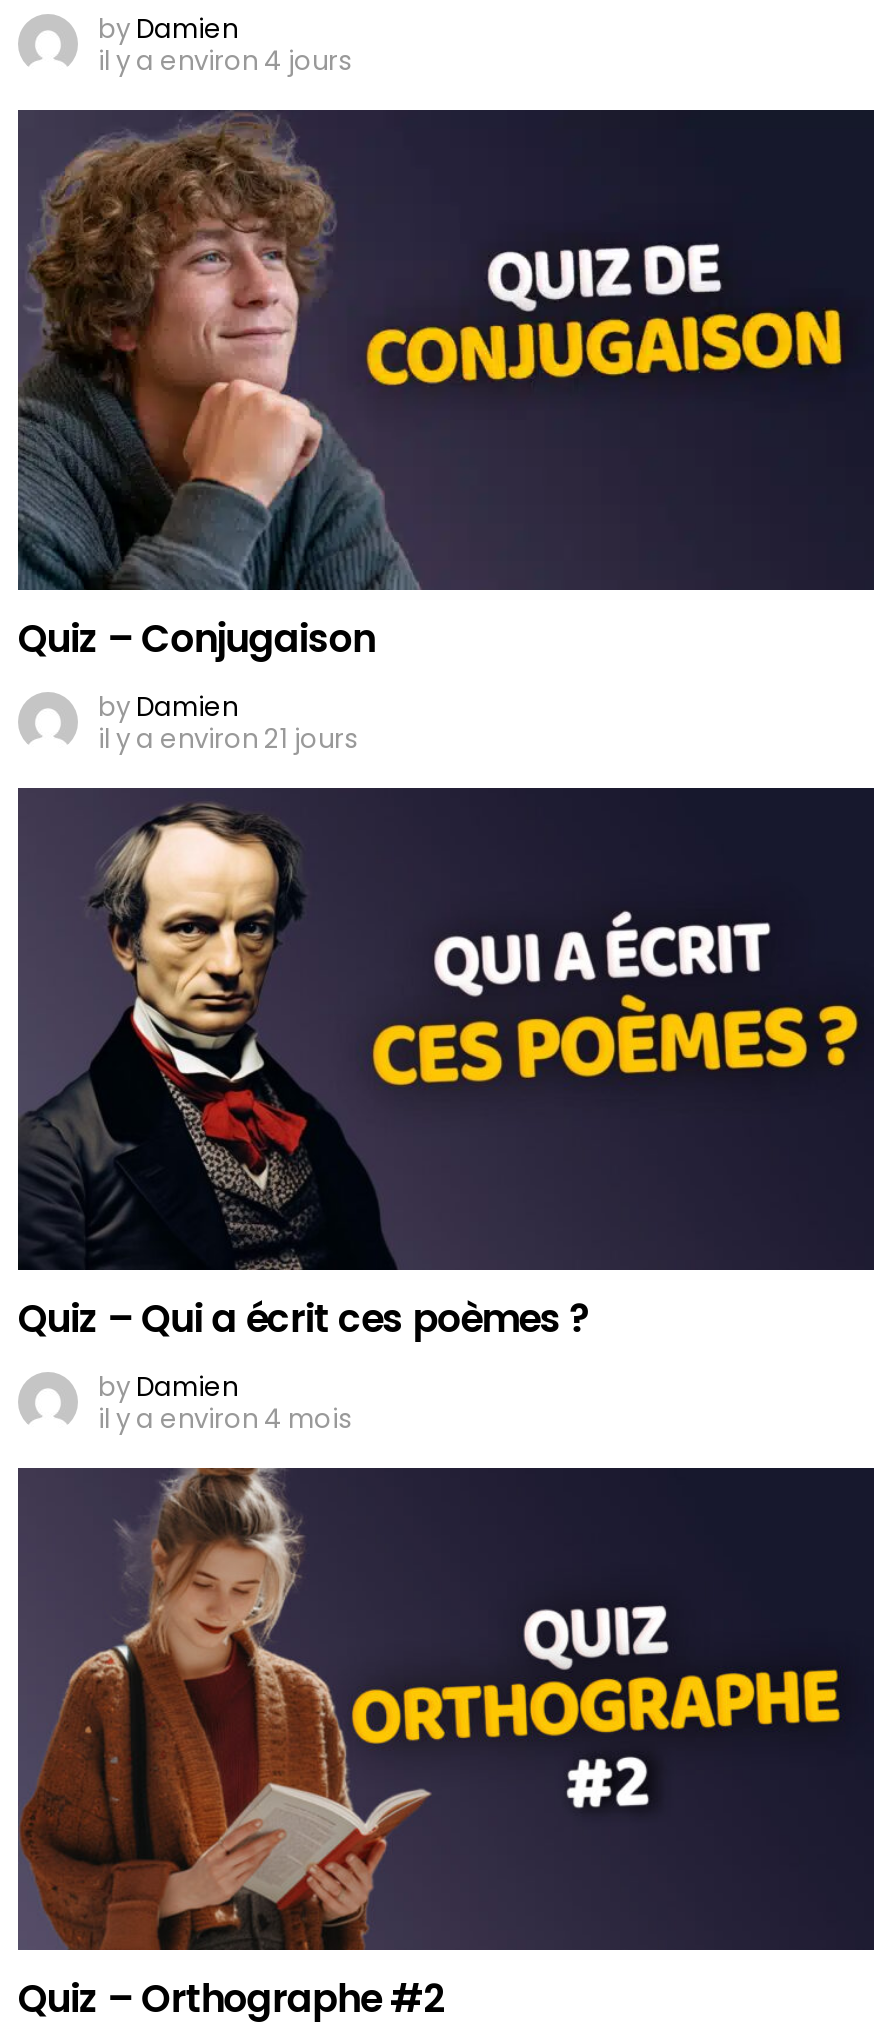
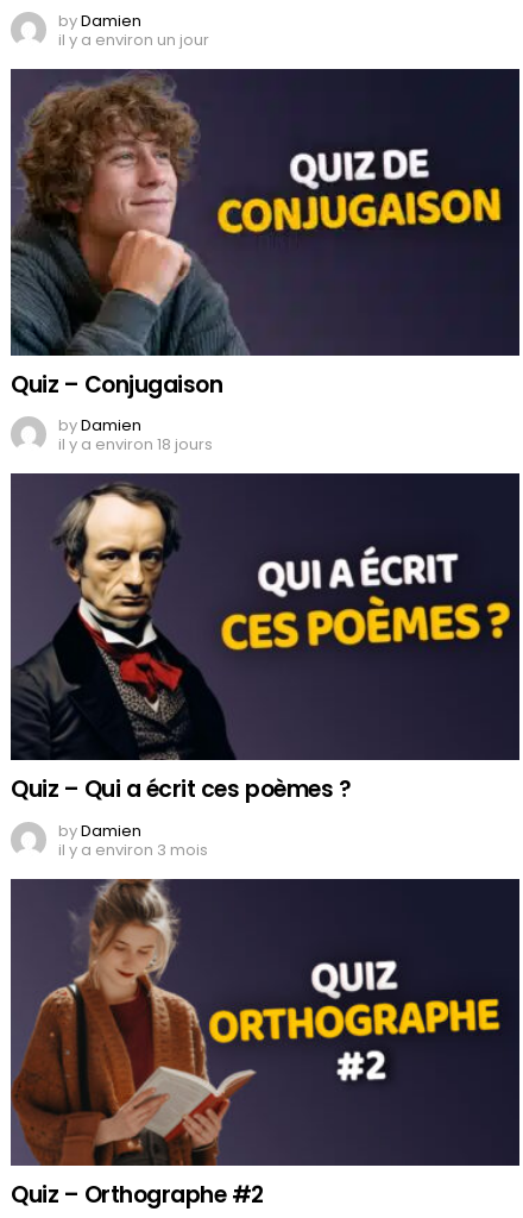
- il y a environ 4 jours
+ il y a environ un jour

- il y a environ 21 jours
+ il y a environ 18 jours

- il y a environ 4 mois
+ il y a environ 3 mois
